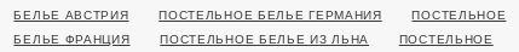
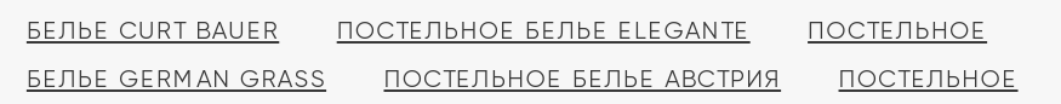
- БЕЛЬЕ АВСТРИЯ
- ПОСТЕЛЬНОЕ БЕЛЬЕ ГЕРМАНИЯ
+ БЕЛЬЕ CURT BAUER
+ ПОСТЕЛЬНОЕ БЕЛЬЕ ELEGANTE

- БЕЛЬЕ ФРАНЦИЯ
- ПОСТЕЛЬНОЕ БЕЛЬЕ ИЗ ЛЬНА
+ БЕЛЬЕ GERMAN GRASS
+ ПОСТЕЛЬНОЕ БЕЛЬЕ АВСТРИЯ
